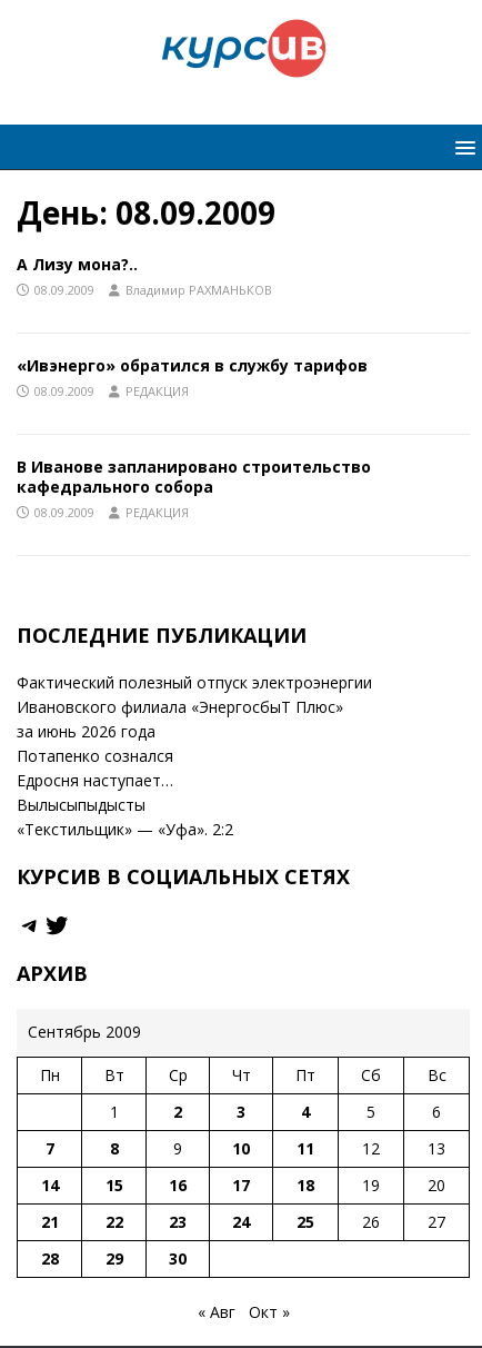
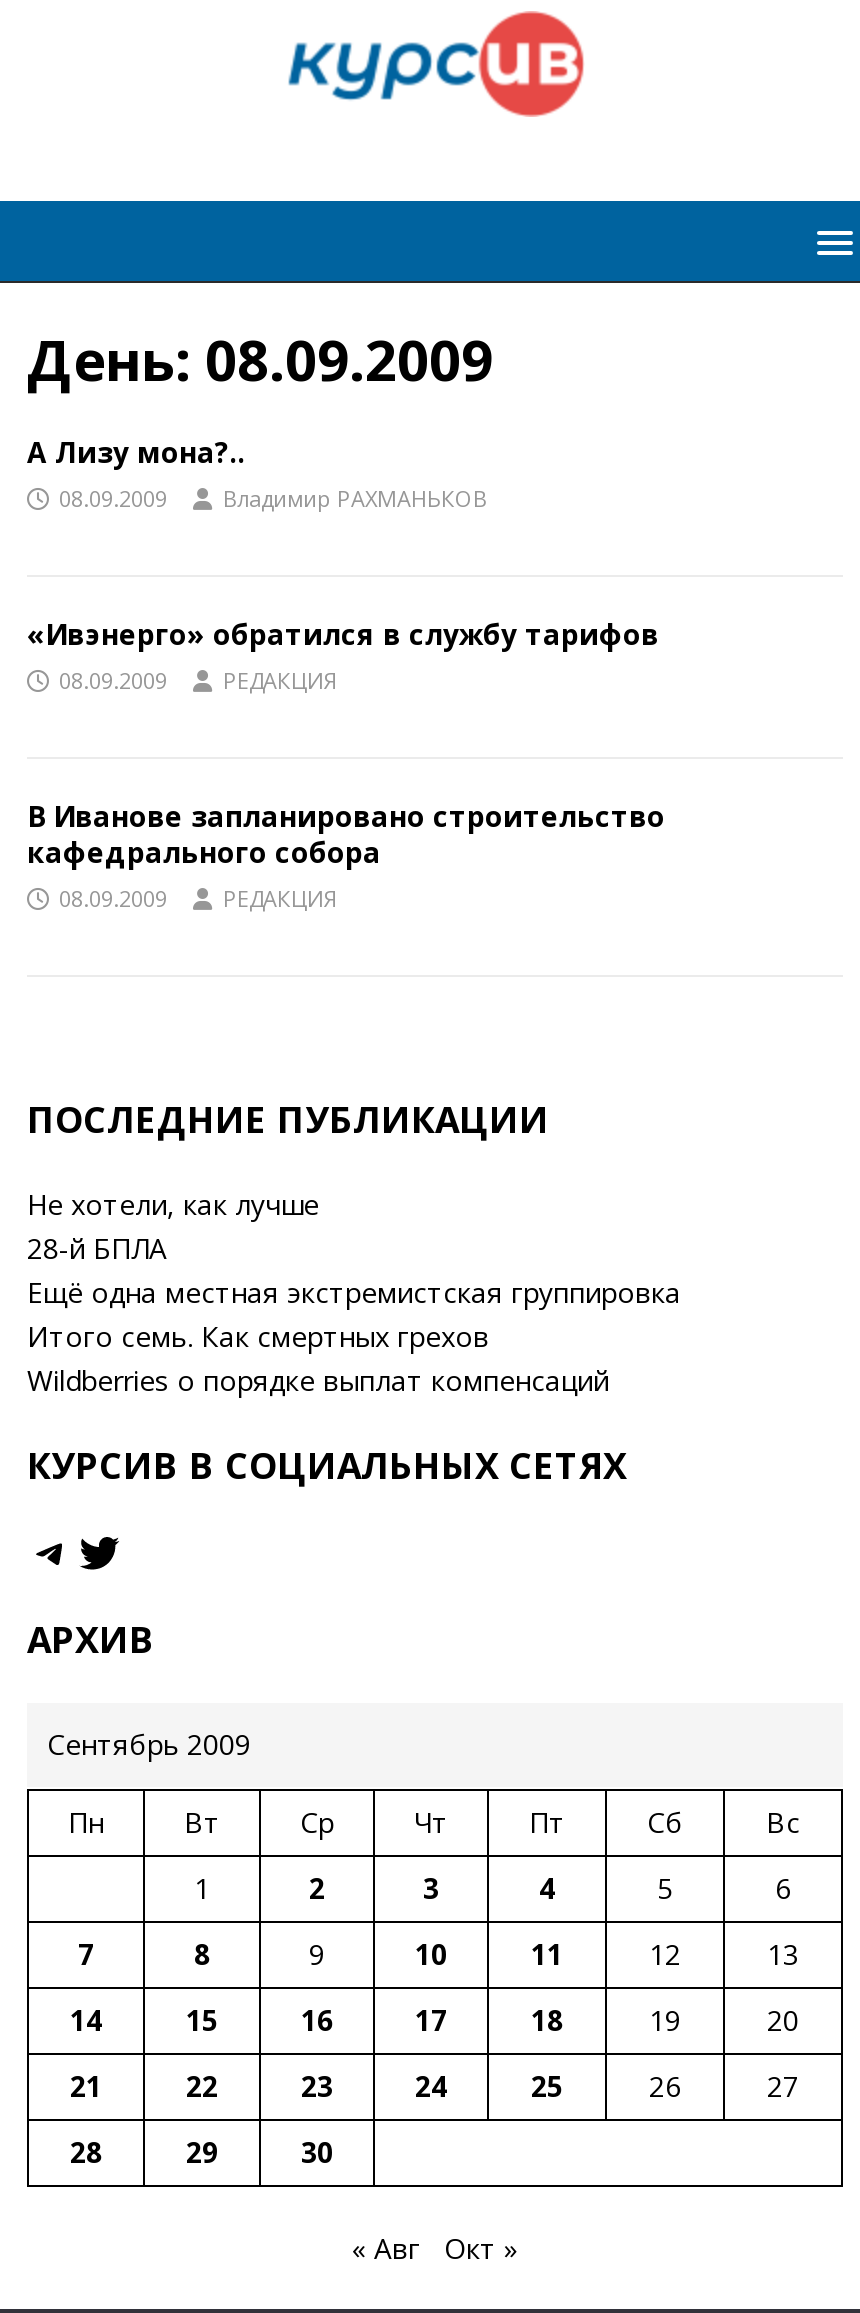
- Фактический полезный отпуск электроэнергии
- Ивановского филиала «ЭнергосбыТ Плюс»
- за июнь 2026 года
- Потапенко сознался
- Едросня наступает…
- Вылысыпыдысты
- «Текстильщик» — «Уфа». 2:2
+ Не хотели, как лучше
+ 28-й БПЛА
+ Ещё одна местная экстремистская группировка
+ Итого семь. Как смертных грехов
+ Wildberries о порядке выплат компенсаций
